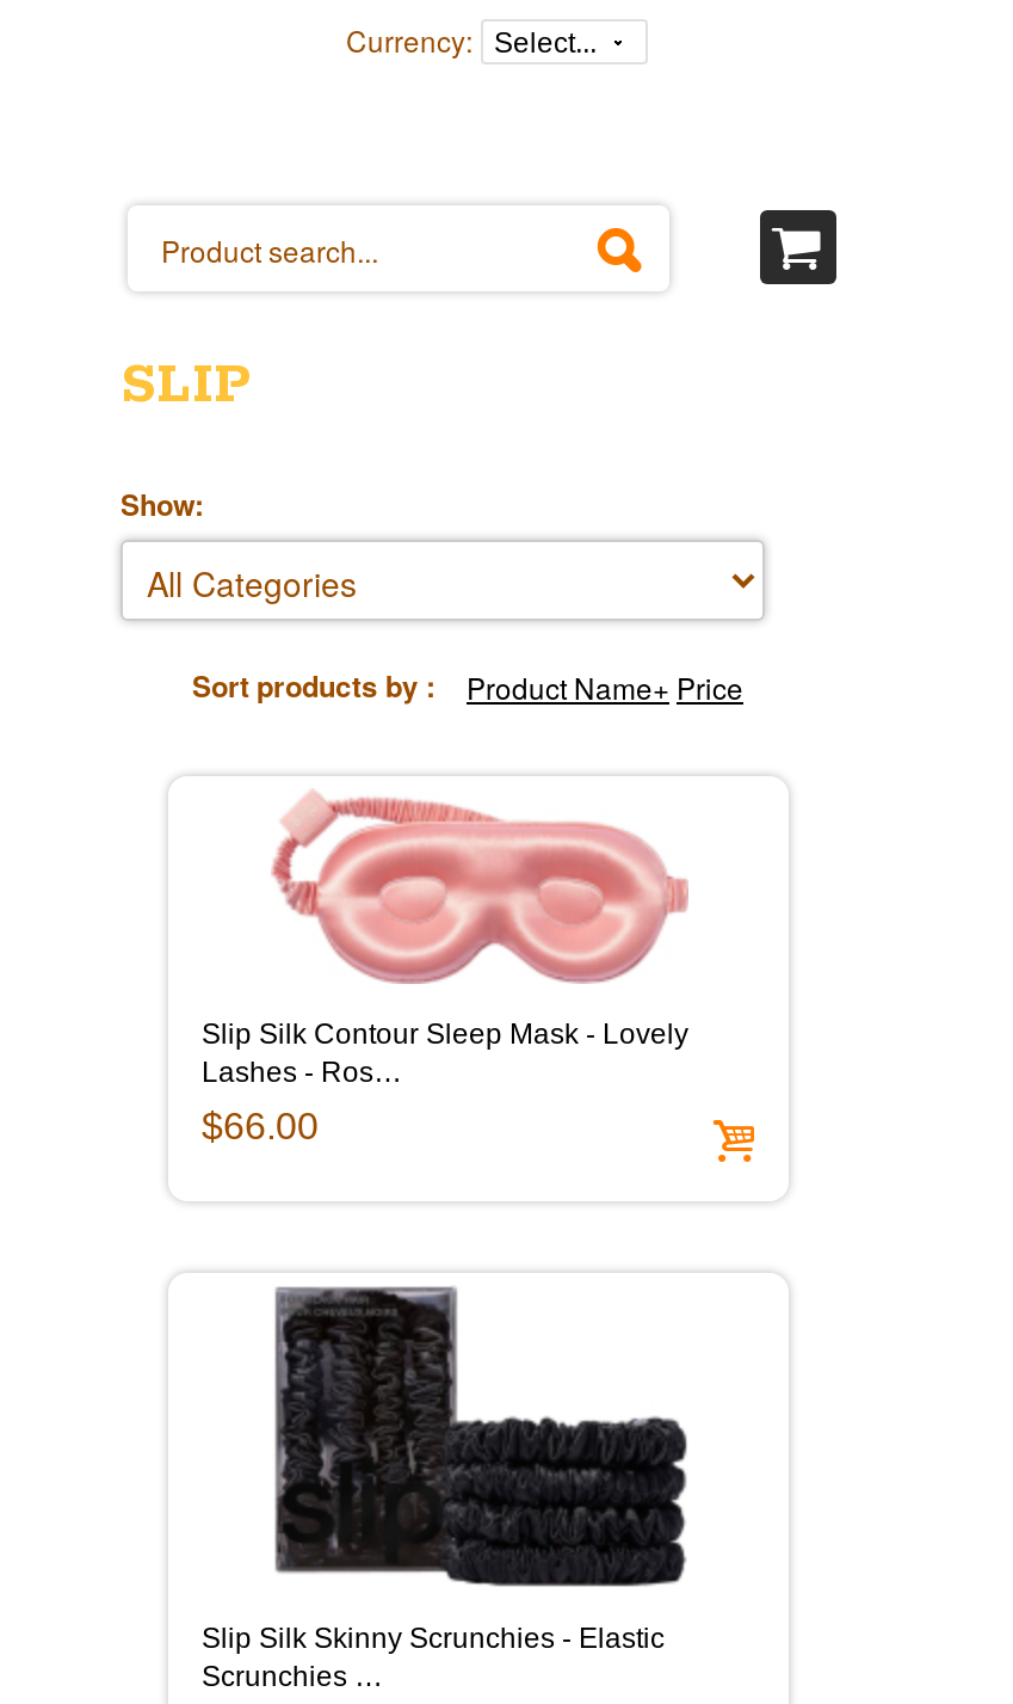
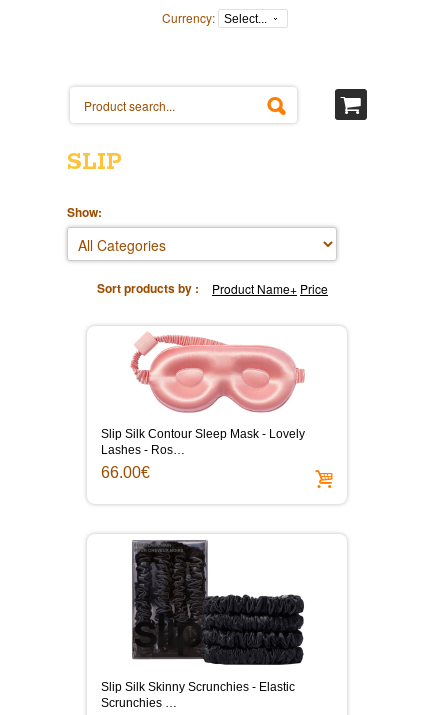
- $66.00
+ 66.00€
